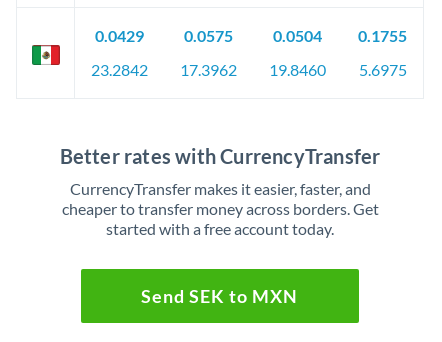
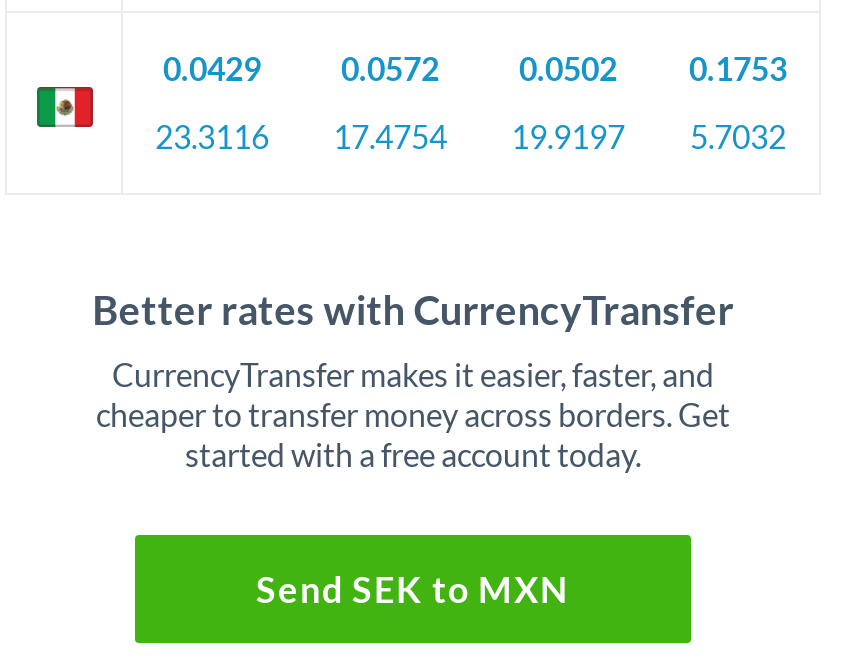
- 0.0575
+ 0.0572

- 0.0504
+ 0.0502

- 0.1755
+ 0.1753

- 23.2842
+ 23.3116

- 17.3962
+ 17.4754

- 19.8460
+ 19.9197

- 5.6975
+ 5.7032
